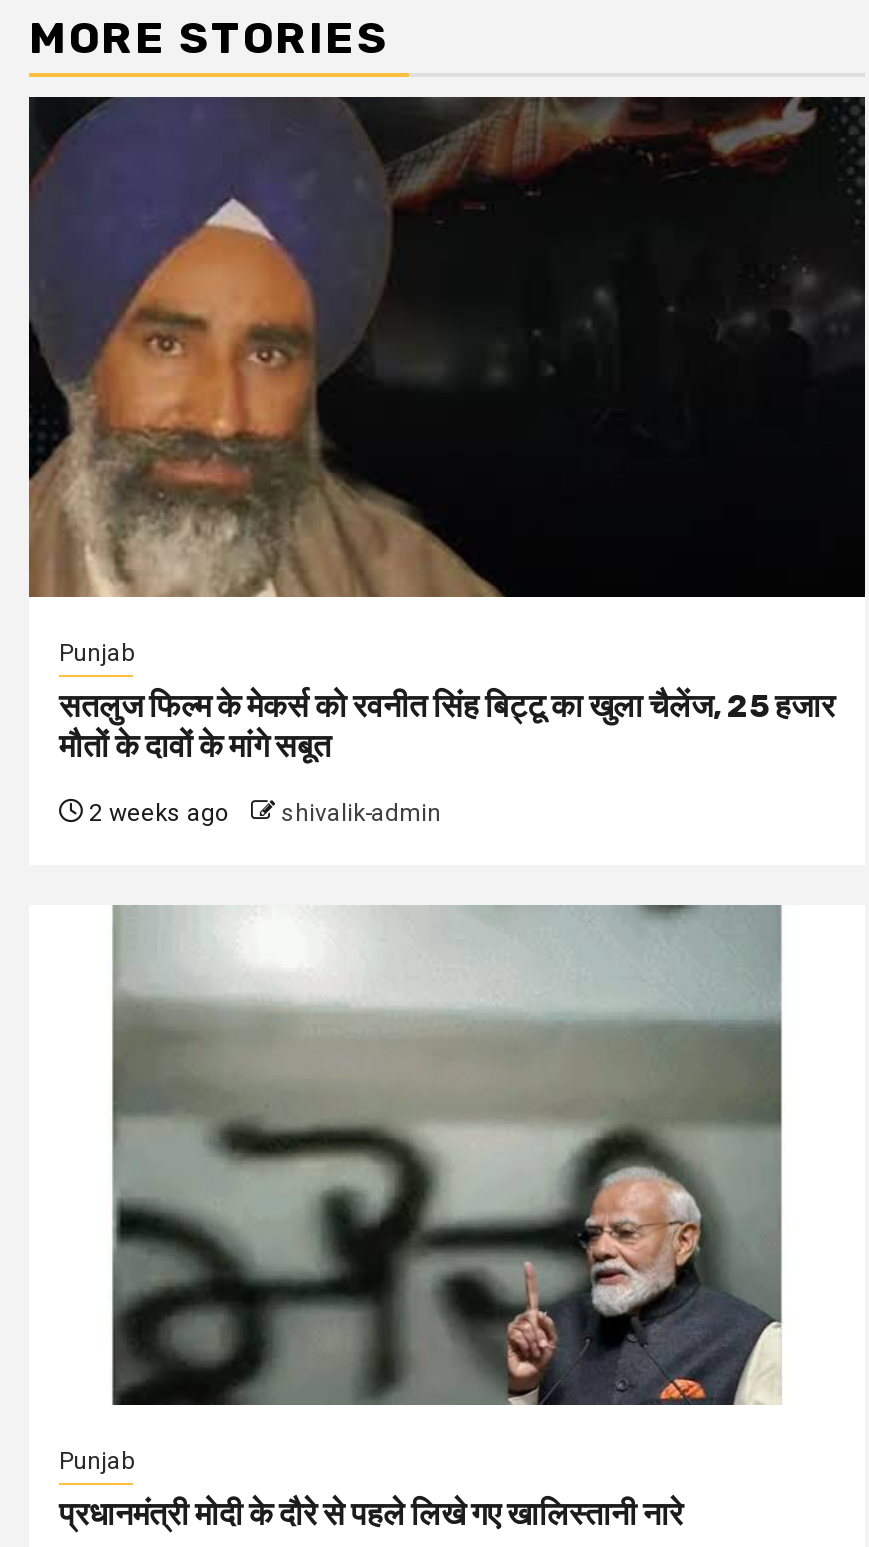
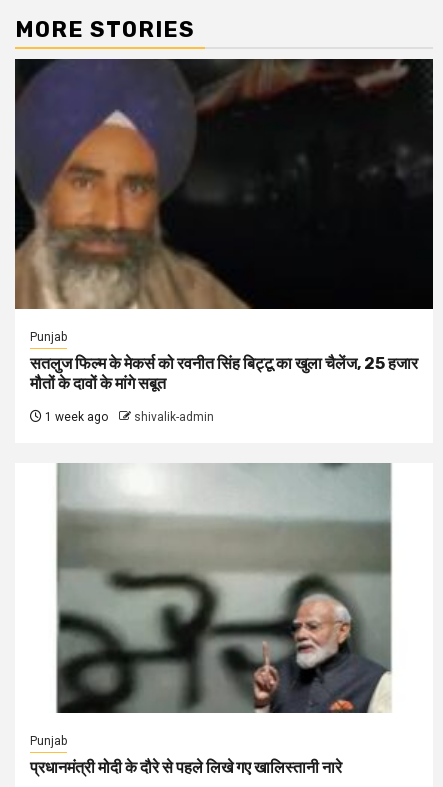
- 2 weeks ago shivalik-admin
+ 1 week ago shivalik-admin
